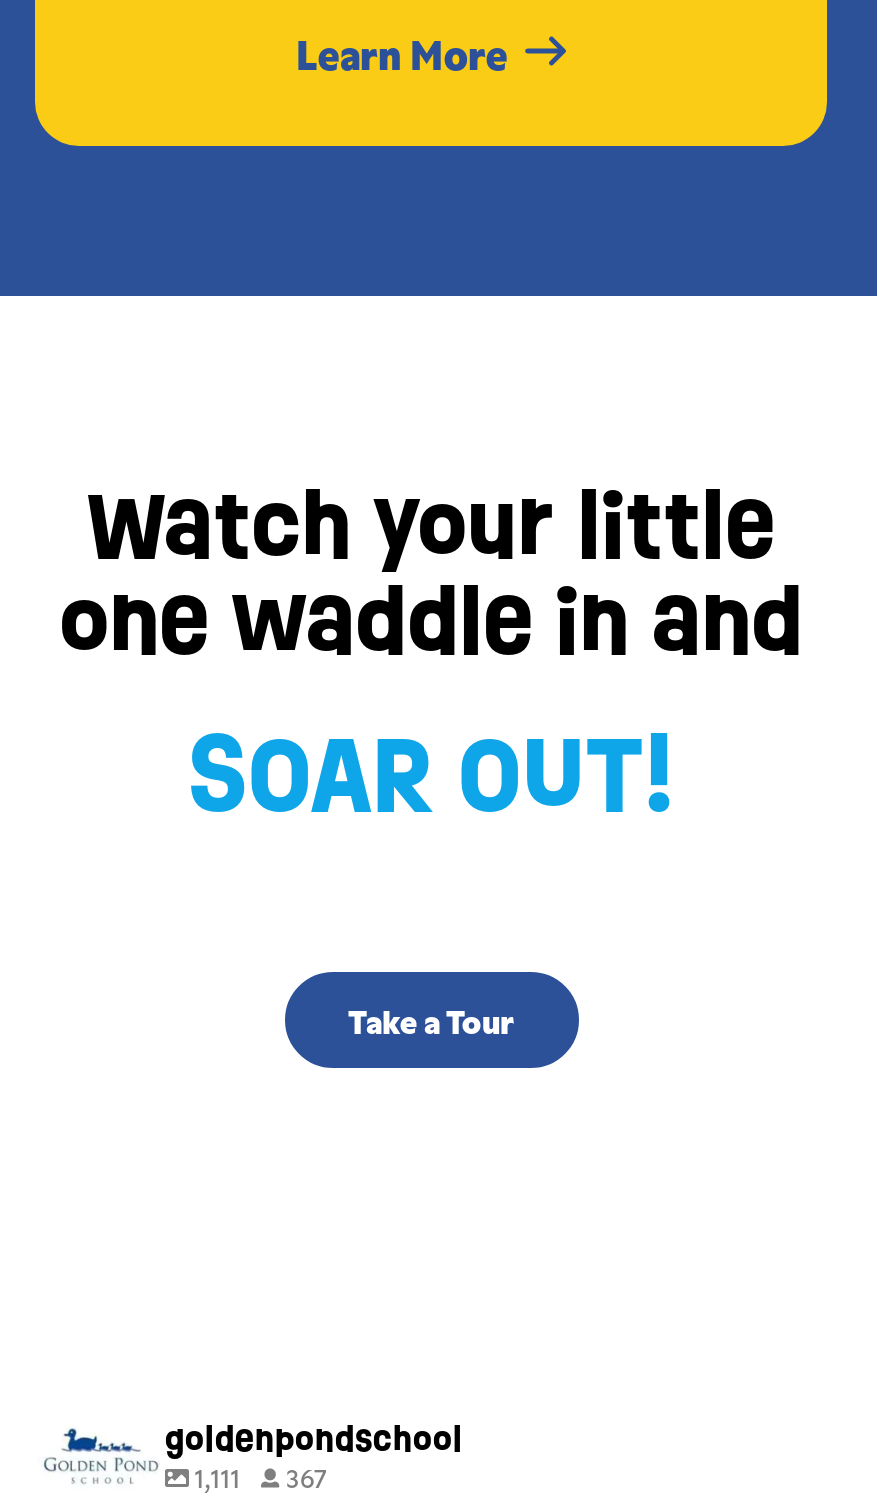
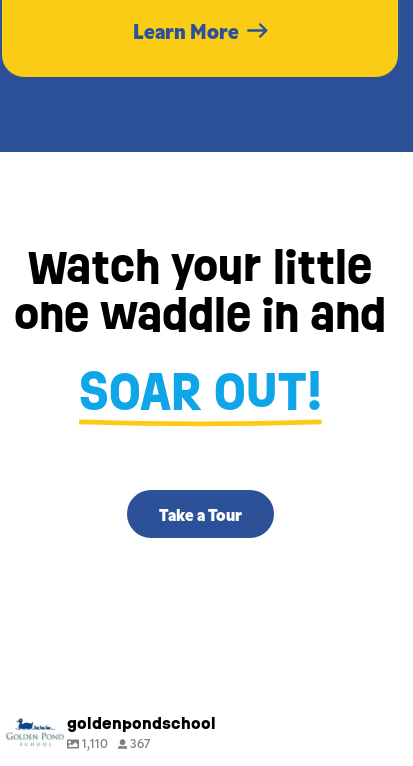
- 1,111 367
+ 1,110 367
